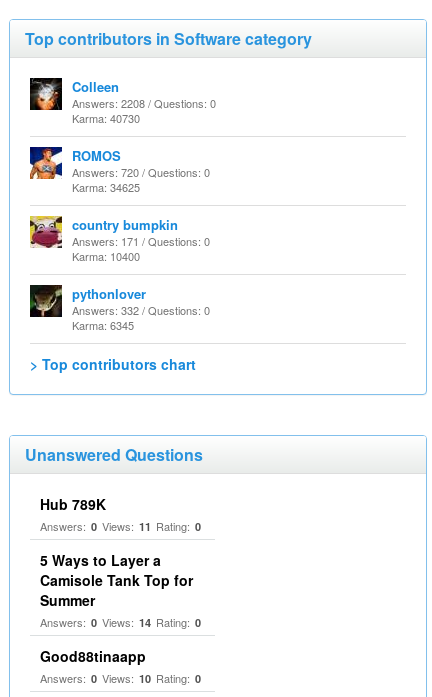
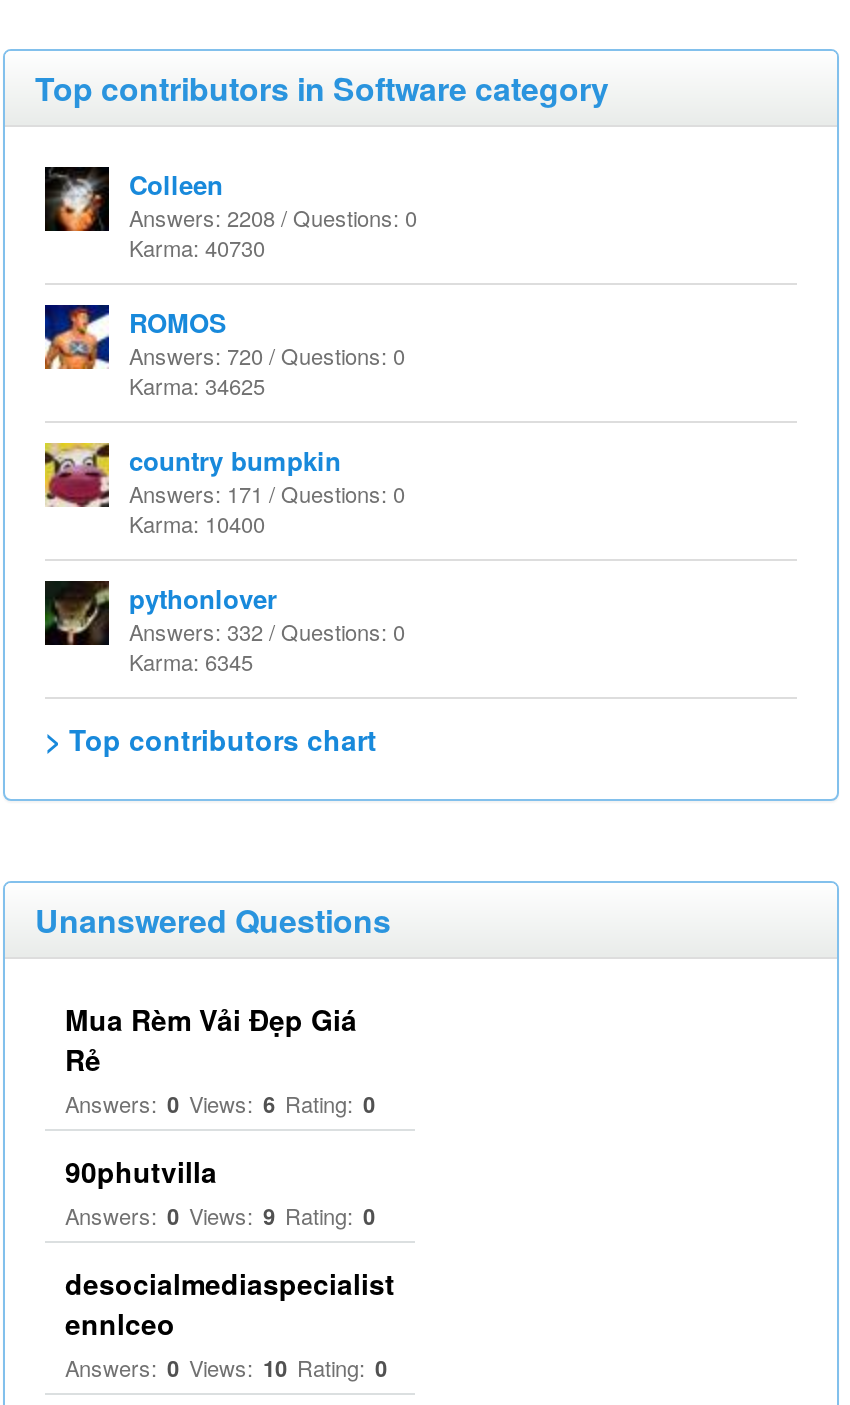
- Hub 789K
- Answers: 0 Views: 11 Rating: 0
+ Mua Rèm Vải Đẹp Giá
+ Rẻ
+ Answers: 0 Views: 6 Rating: 0

- 5 Ways to Layer a
- Camisole Tank Top for
- Summer
- Answers: 0 Views: 14 Rating: 0
+ 90phutvilla
+ Answers: 0 Views: 9 Rating: 0

- Good88tinaapp
+ desocialmediaspecialist
+ ennlceo
